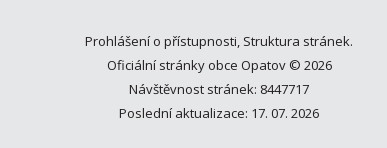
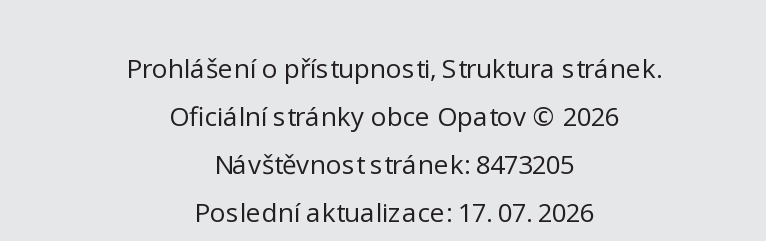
- Návštěvnost stránek: 8447717
+ Návštěvnost stránek: 8473205
